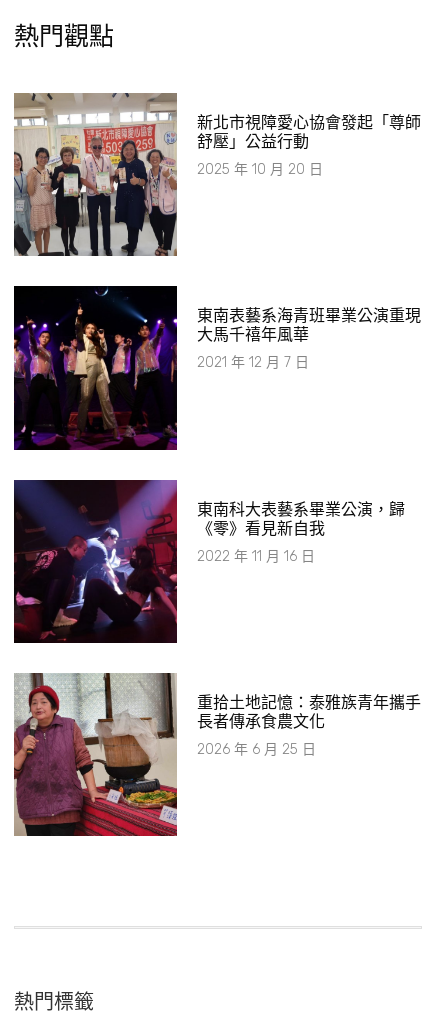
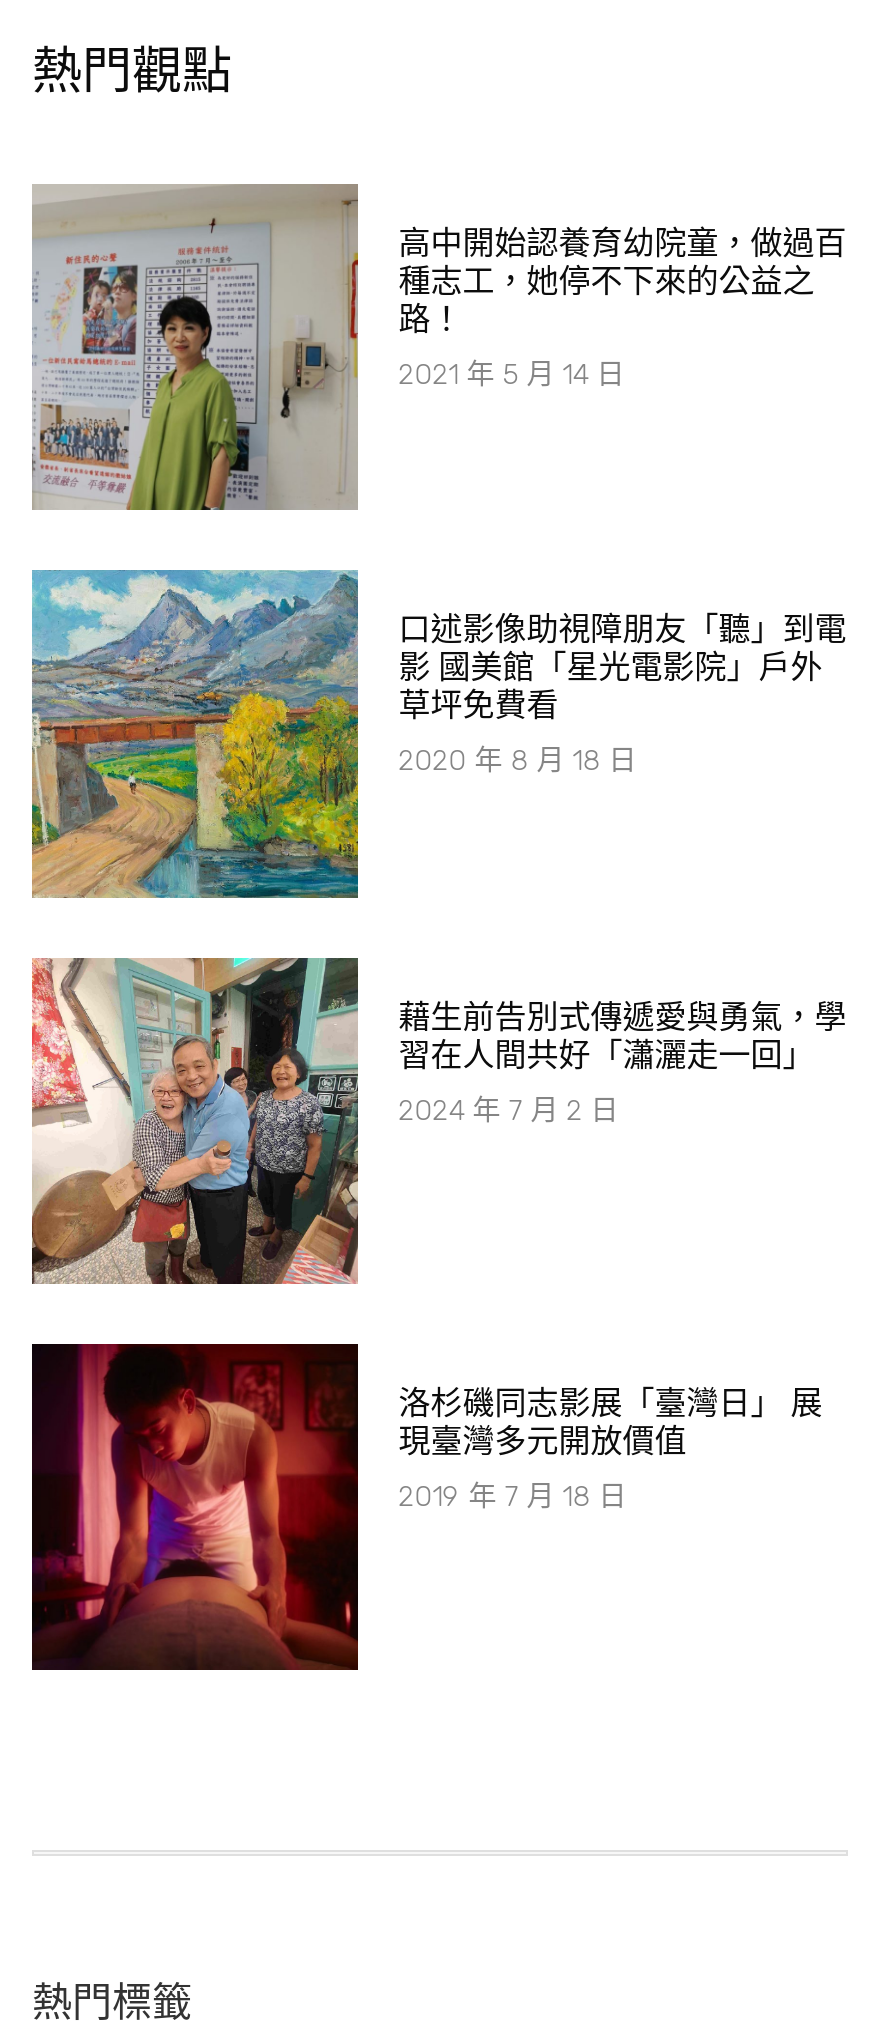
- [image]
- 新北市視障愛心協會發起「尊師
- 舒壓」公益行動
+ [image]
+ 高中開始認養育幼院童，做過百
+ 種志工，她停不下來的公益之
+ 路！

- 2025 年 10 月 20 日
+ 2021 年 5 月 14 日

- [image]
- 東南表藝系海青班畢業公演重現
- 大馬千禧年風華
+ [image]
+ 口述影像助視障朋友「聽」到電
+ 影 國美館「星光電影院」戶外
+ 草坪免費看

- 2021 年 12 月 7 日
+ 2020 年 8 月 18 日

- [image]
- 東南科大表藝系畢業公演，歸
- 《零》看見新自我
+ [image]
+ 藉生前告別式傳遞愛與勇氣，學
+ 習在人間共好「瀟灑走一回」

- 2022 年 11 月 16 日
+ 2024 年 7 月 2 日

- [image]
- 重拾土地記憶：泰雅族青年攜手
- 長者傳承食農文化
+ [image]
+ 洛杉磯同志影展「臺灣日」 展
+ 現臺灣多元開放價值

- 2026 年 6 月 25 日
+ 2019 年 7 月 18 日
